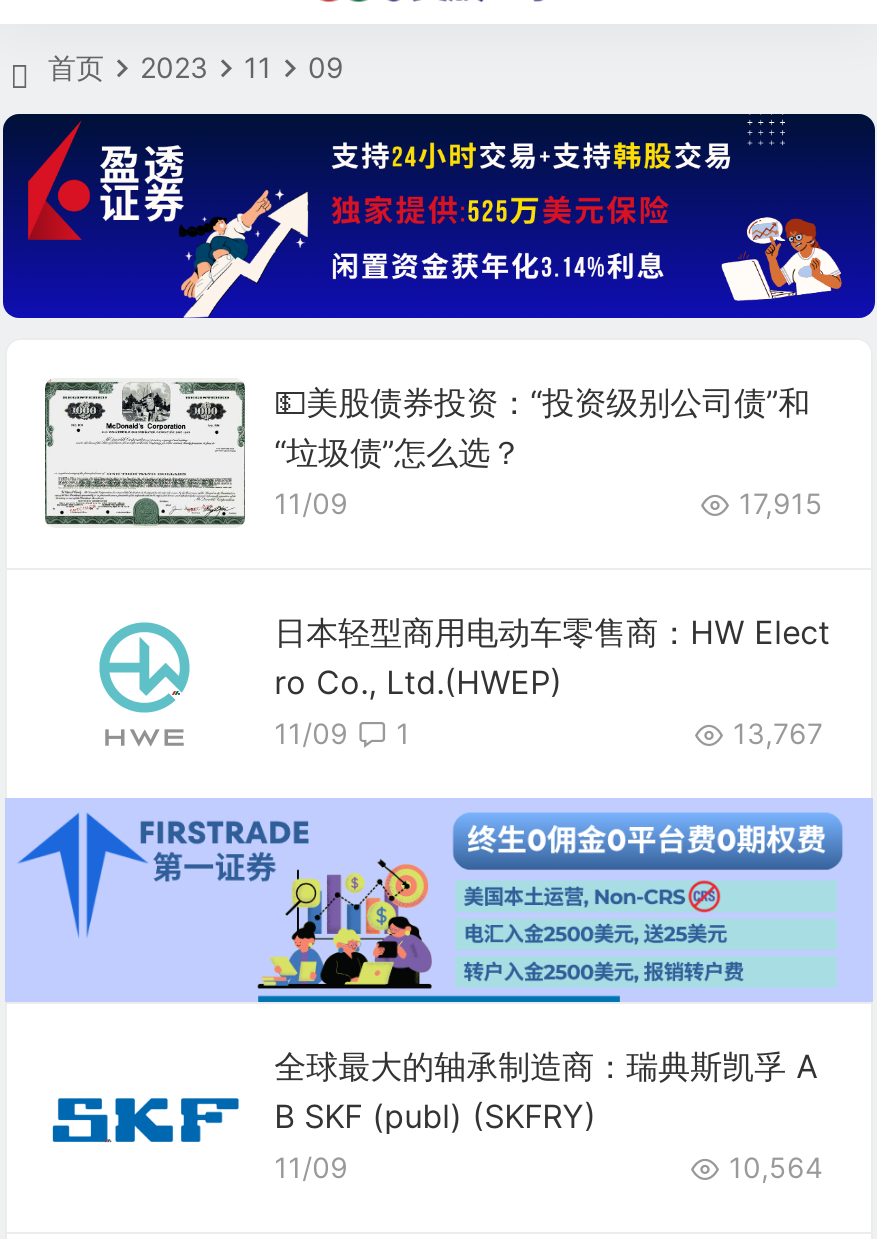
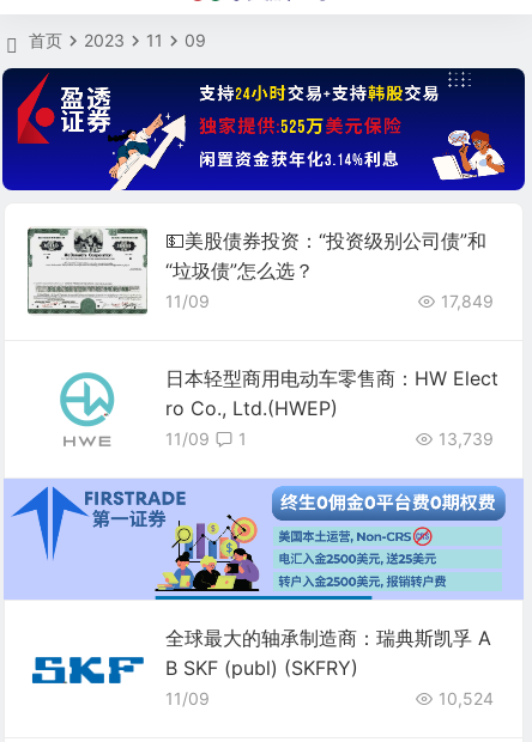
- 17,915
+ 17,849

- 13,767
+ 13,739

- 10,564
+ 10,524
